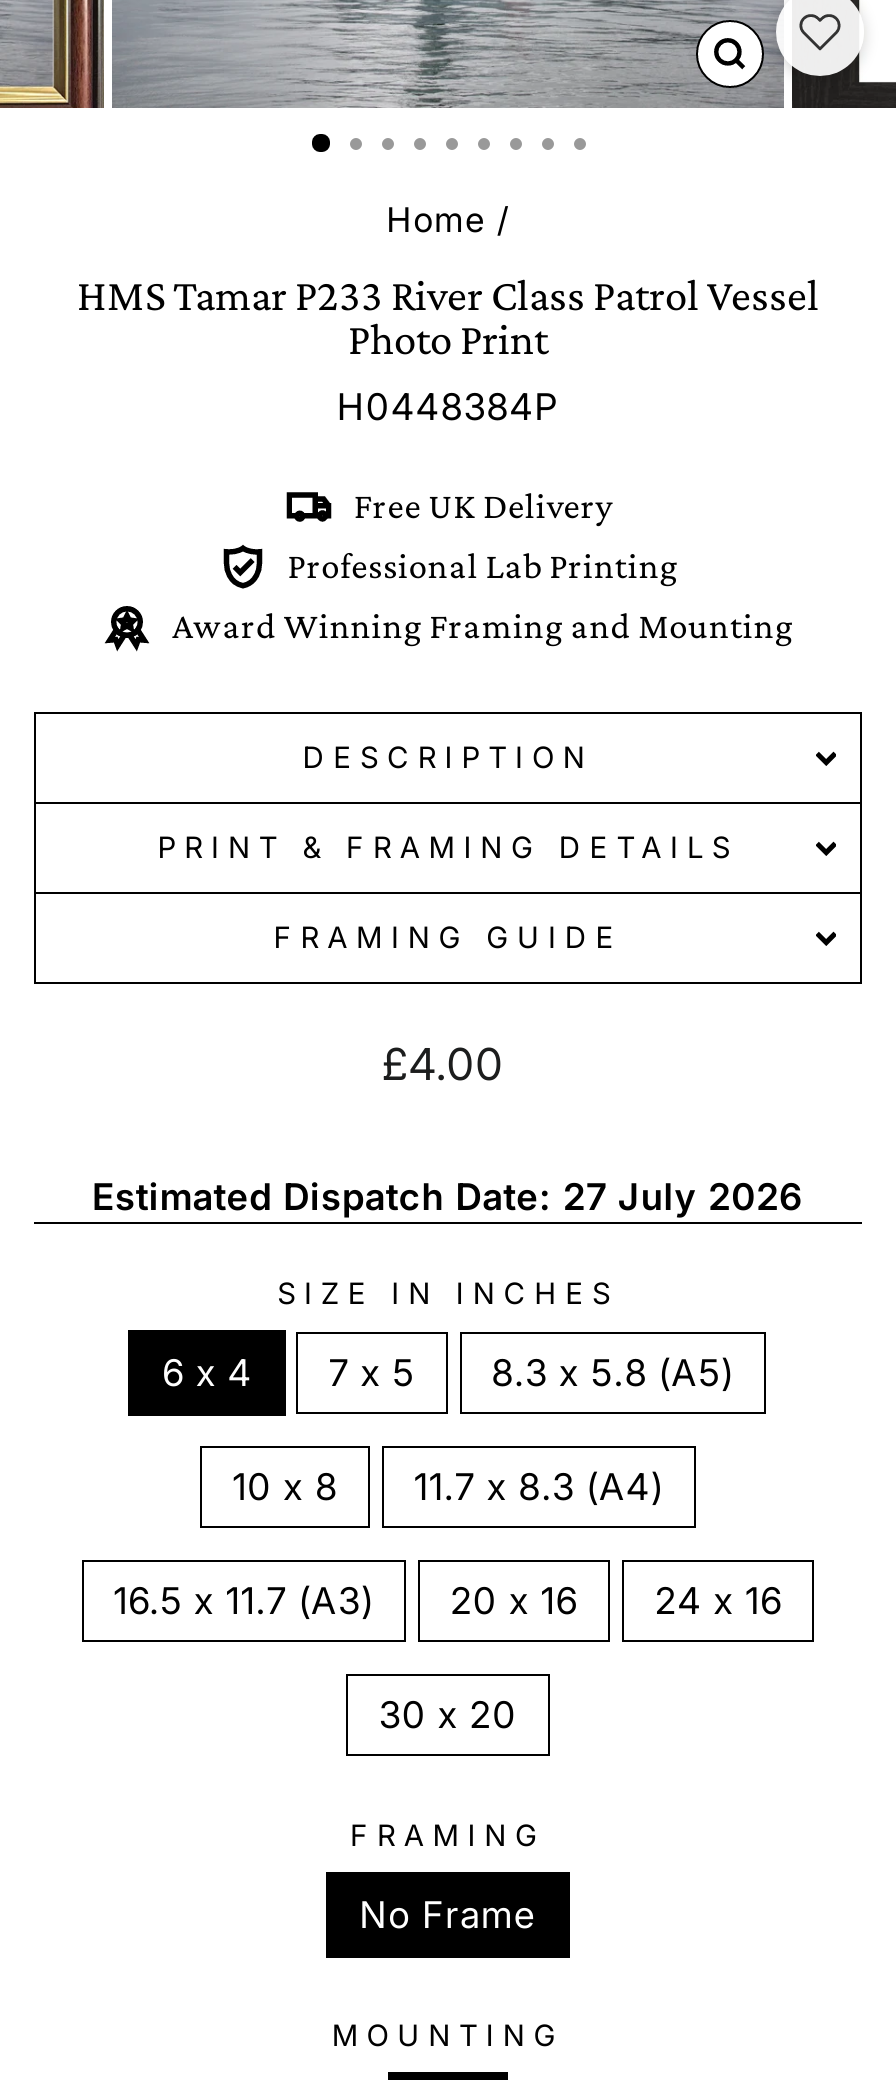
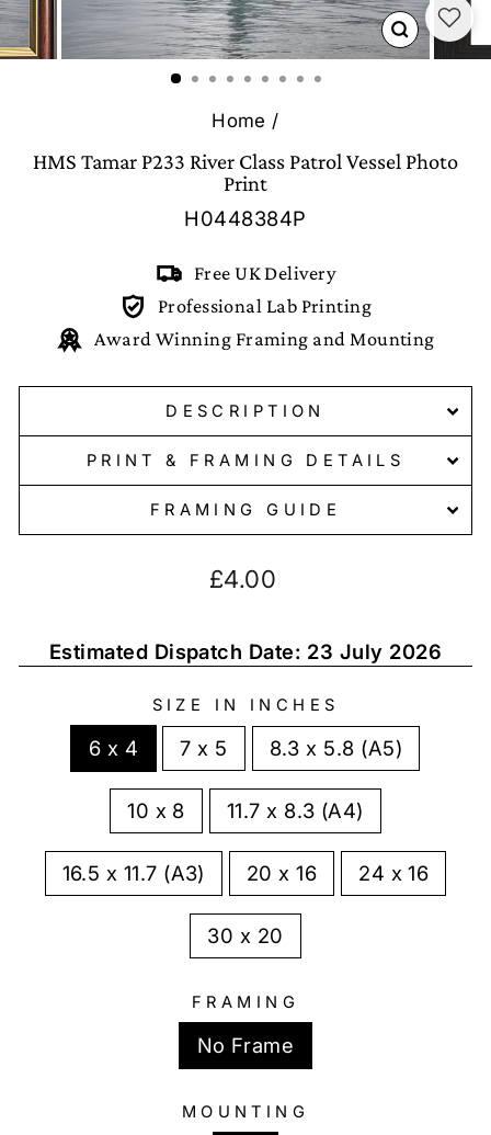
- Estimated Dispatch Date: 27 July 2026
+ Estimated Dispatch Date: 23 July 2026
